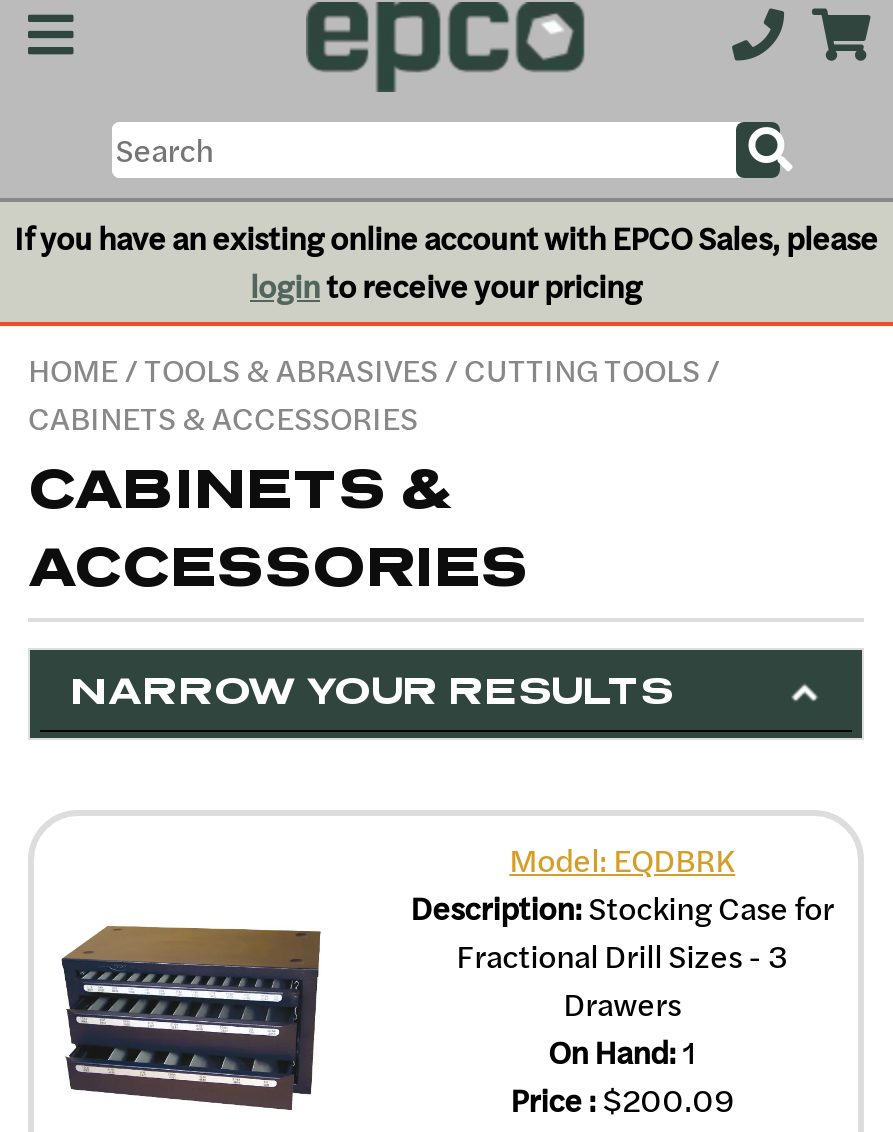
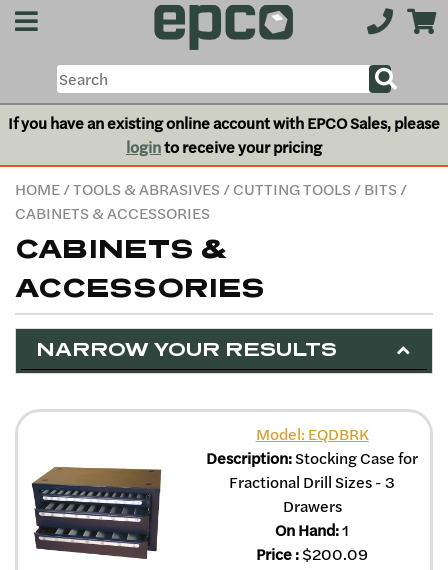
- HOME / TOOLS & ABRASIVES / CUTTING TOOLS /
+ HOME /TOOLS & ABRASIVES / CUTTING TOOLS / BITS /
